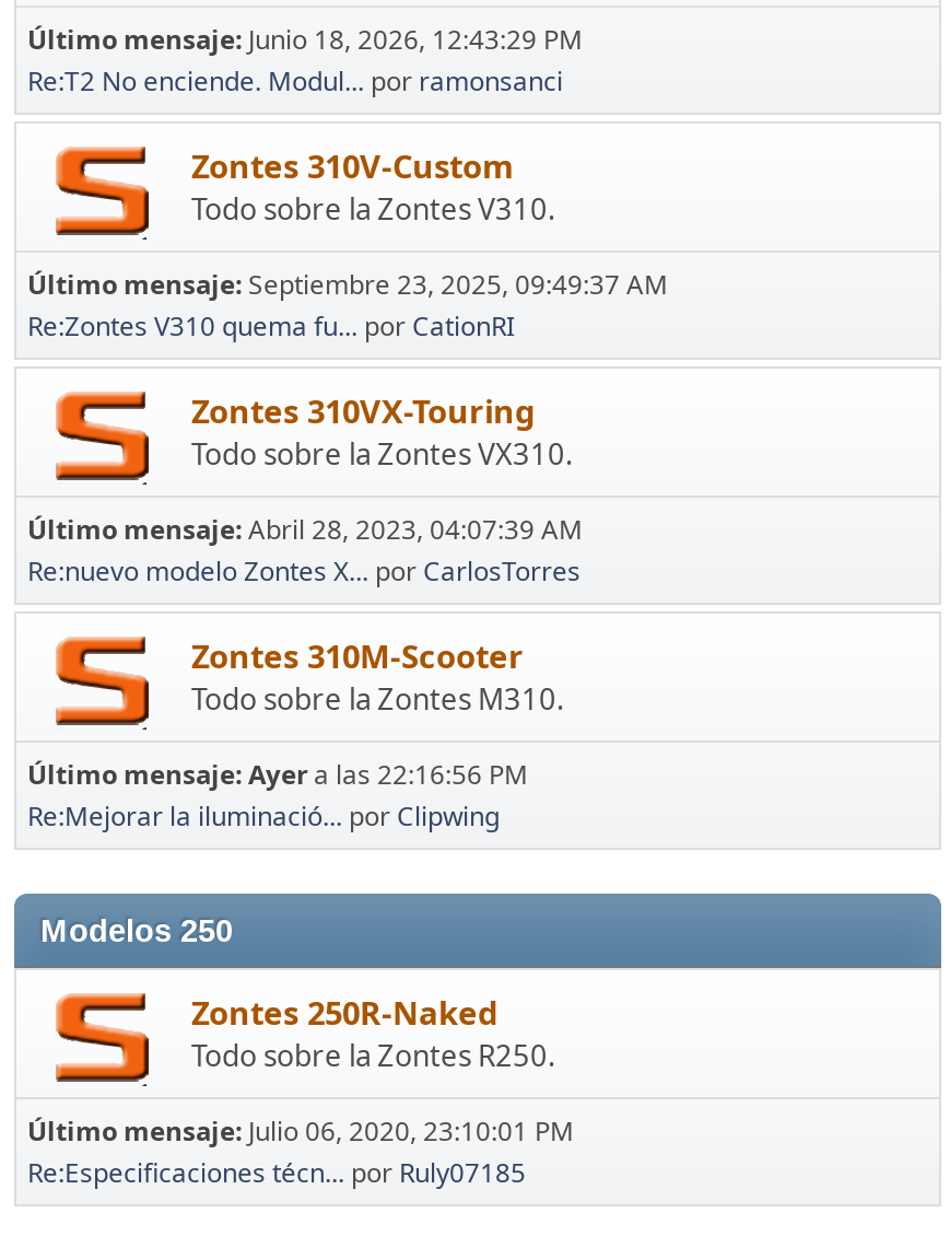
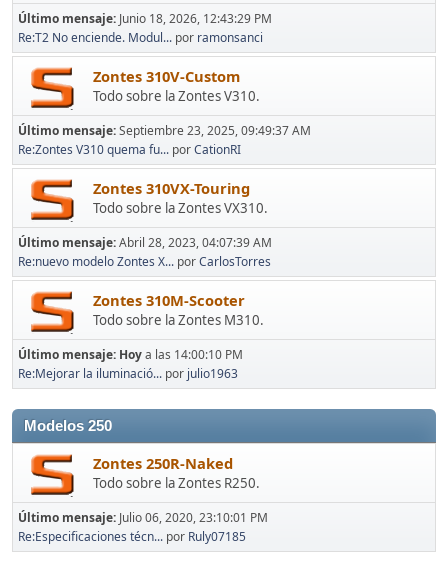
- Último mensaje: Ayer a las 22:16:56 PM
+ Último mensaje: Hoy a las 14:00:10 PM

- Re:Mejorar la iluminació... por Clipwing
+ Re:Mejorar la iluminació... por julio1963
